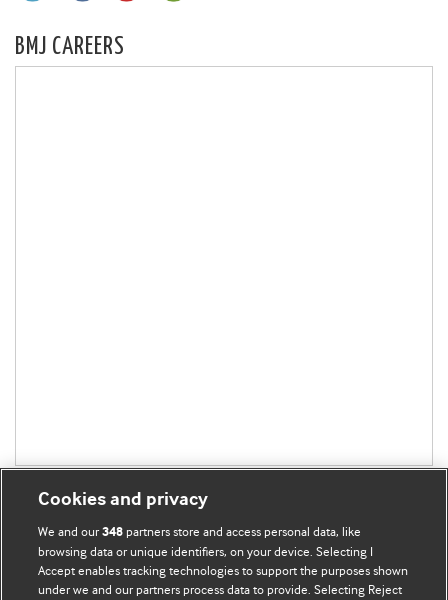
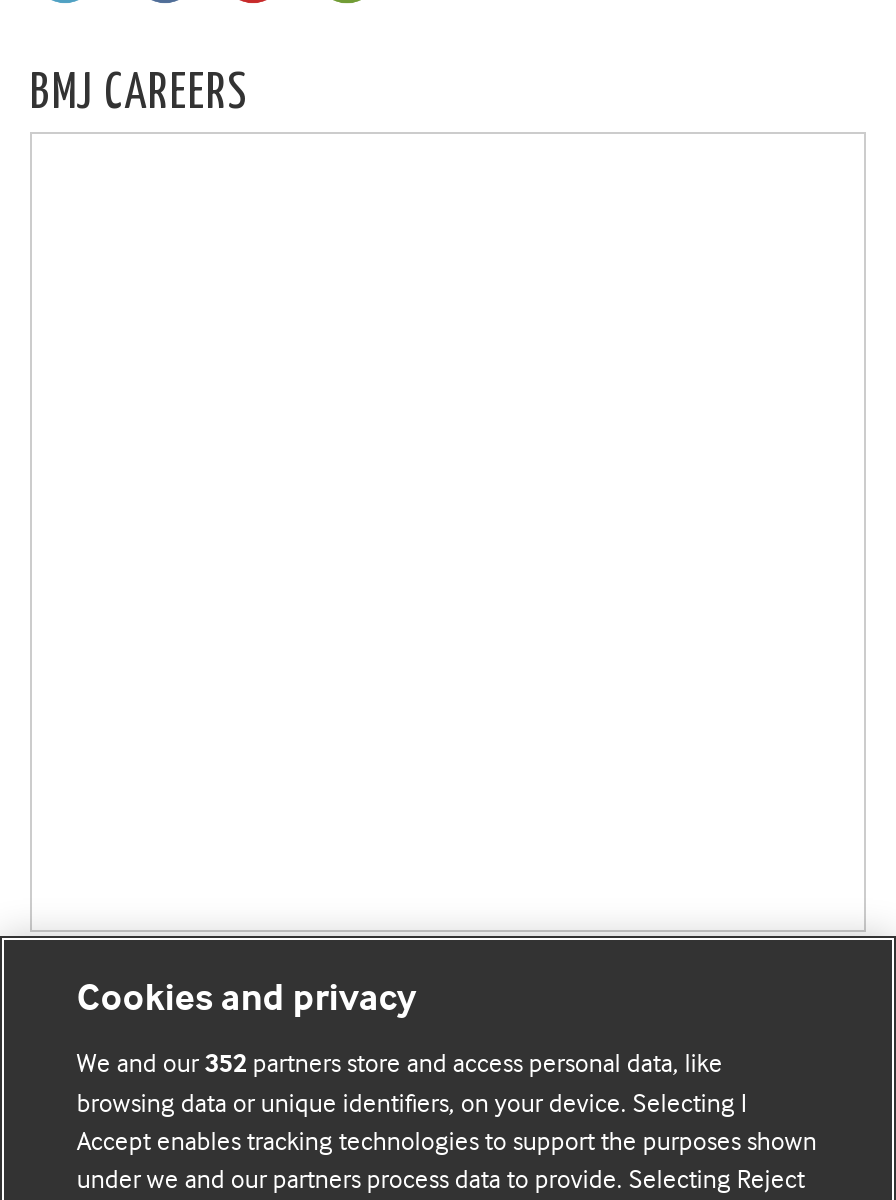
- We and our 348 partners store and access personal data, like
+ We and our 352 partners store and access personal data, like
